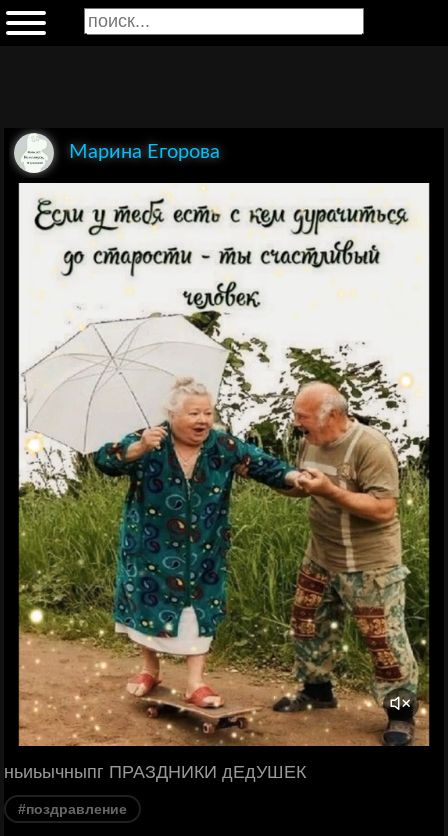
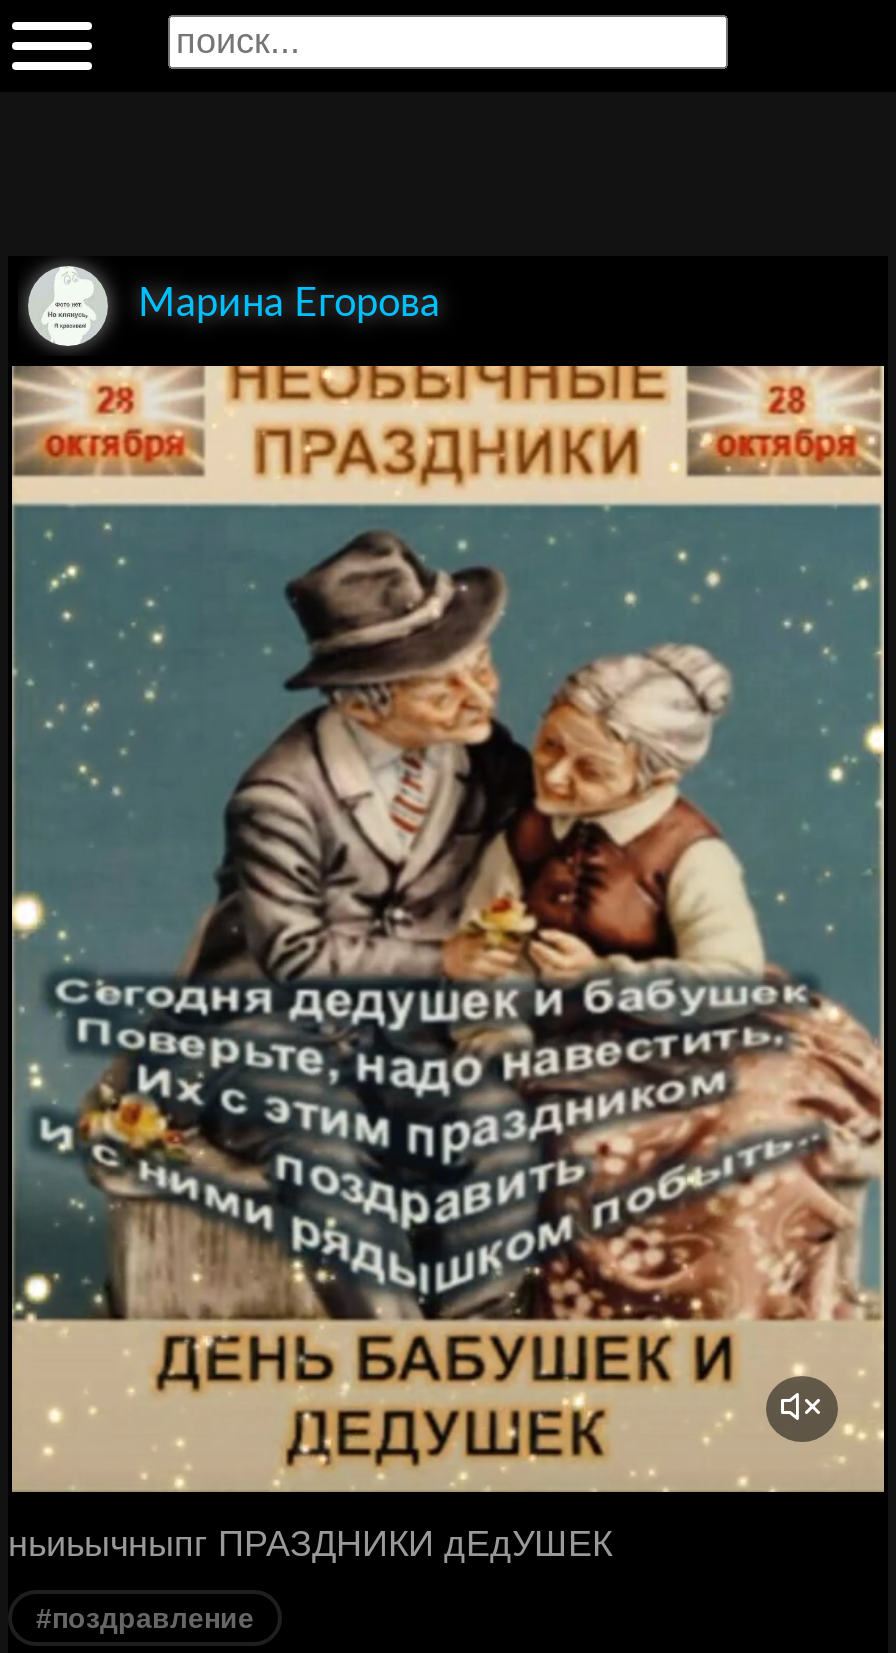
- [image]
+ [image]
